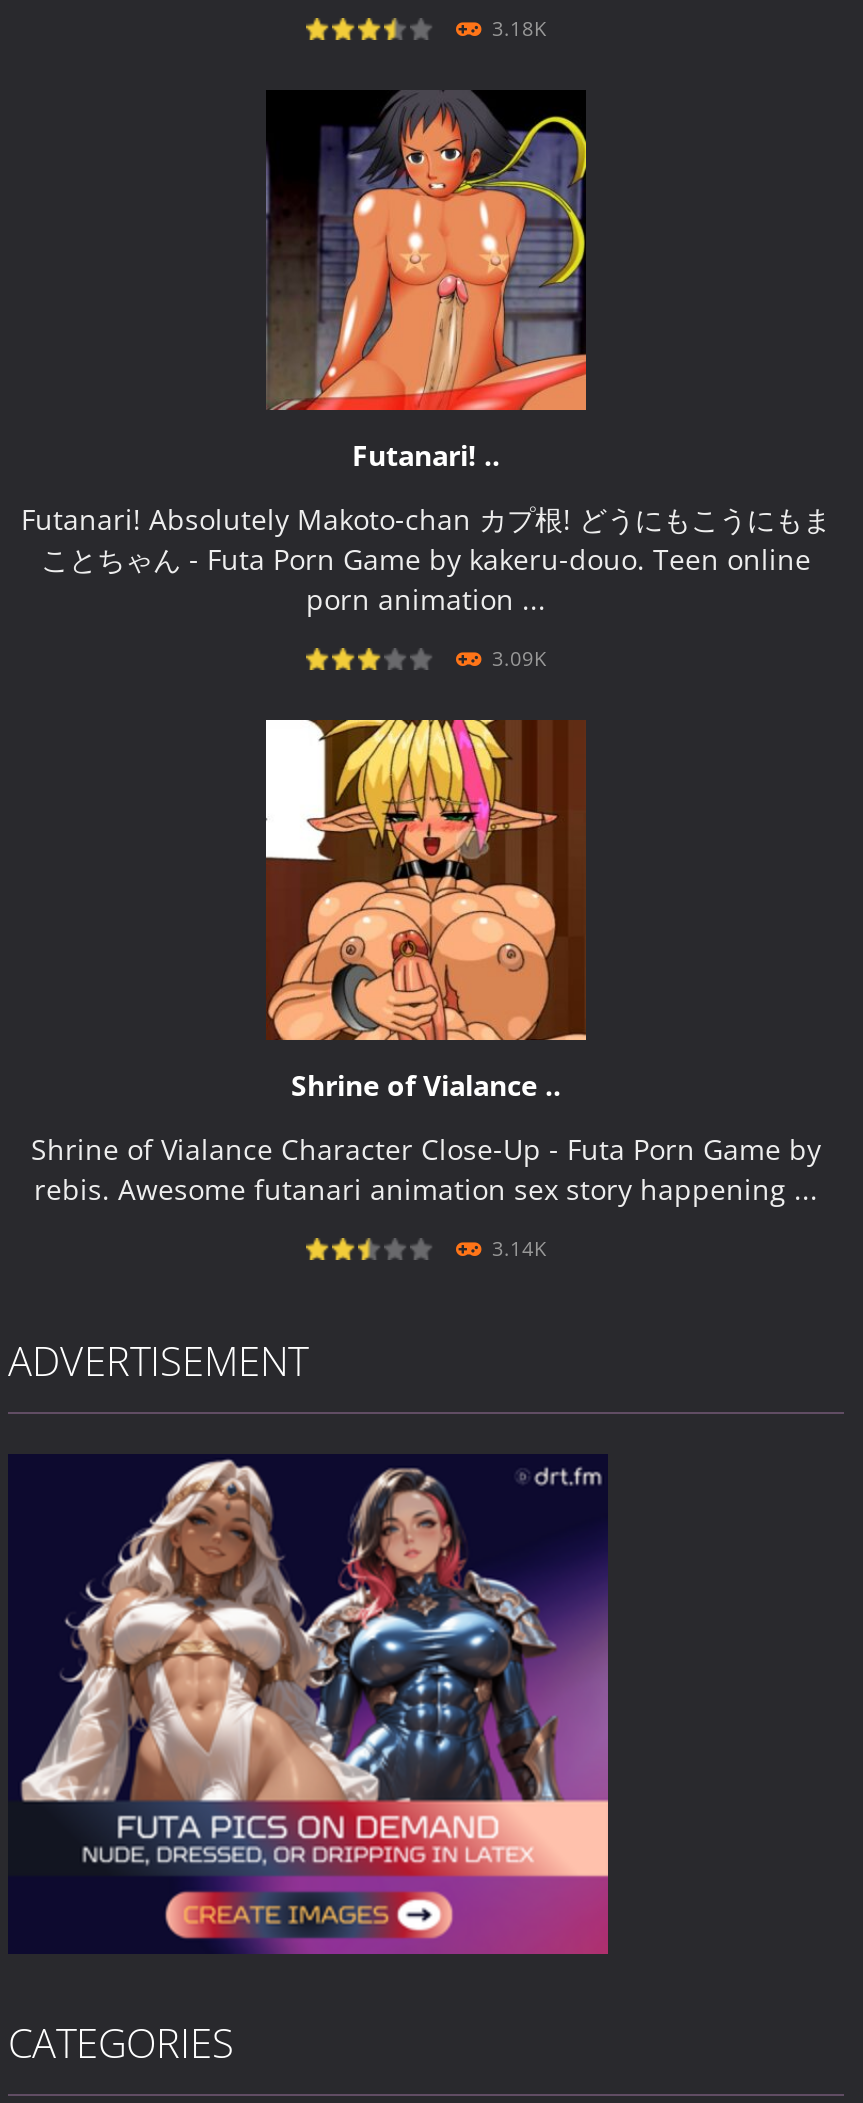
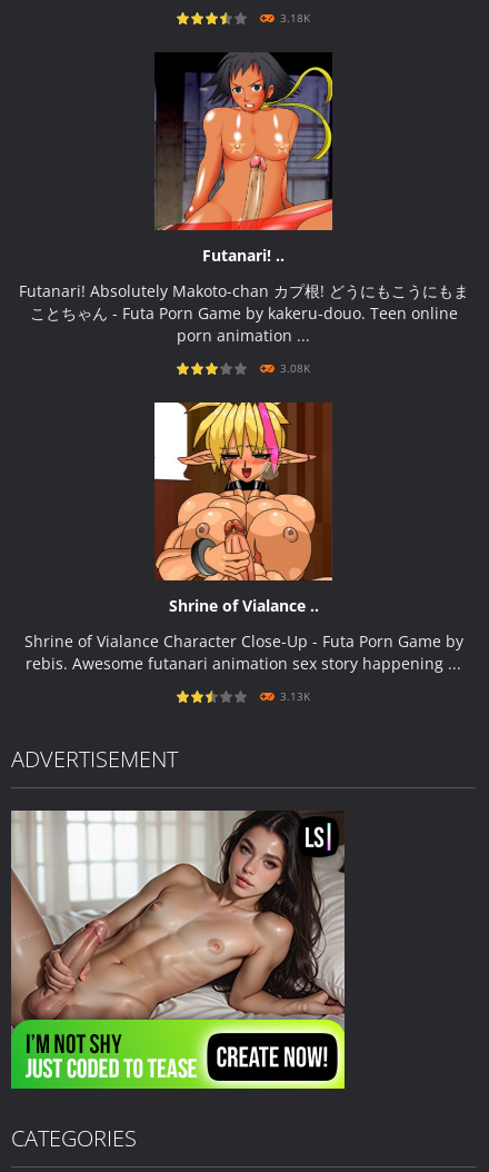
- 3.09K
+ 3.08K

- 3.14K
+ 3.13K

- [image]
+ [image]
